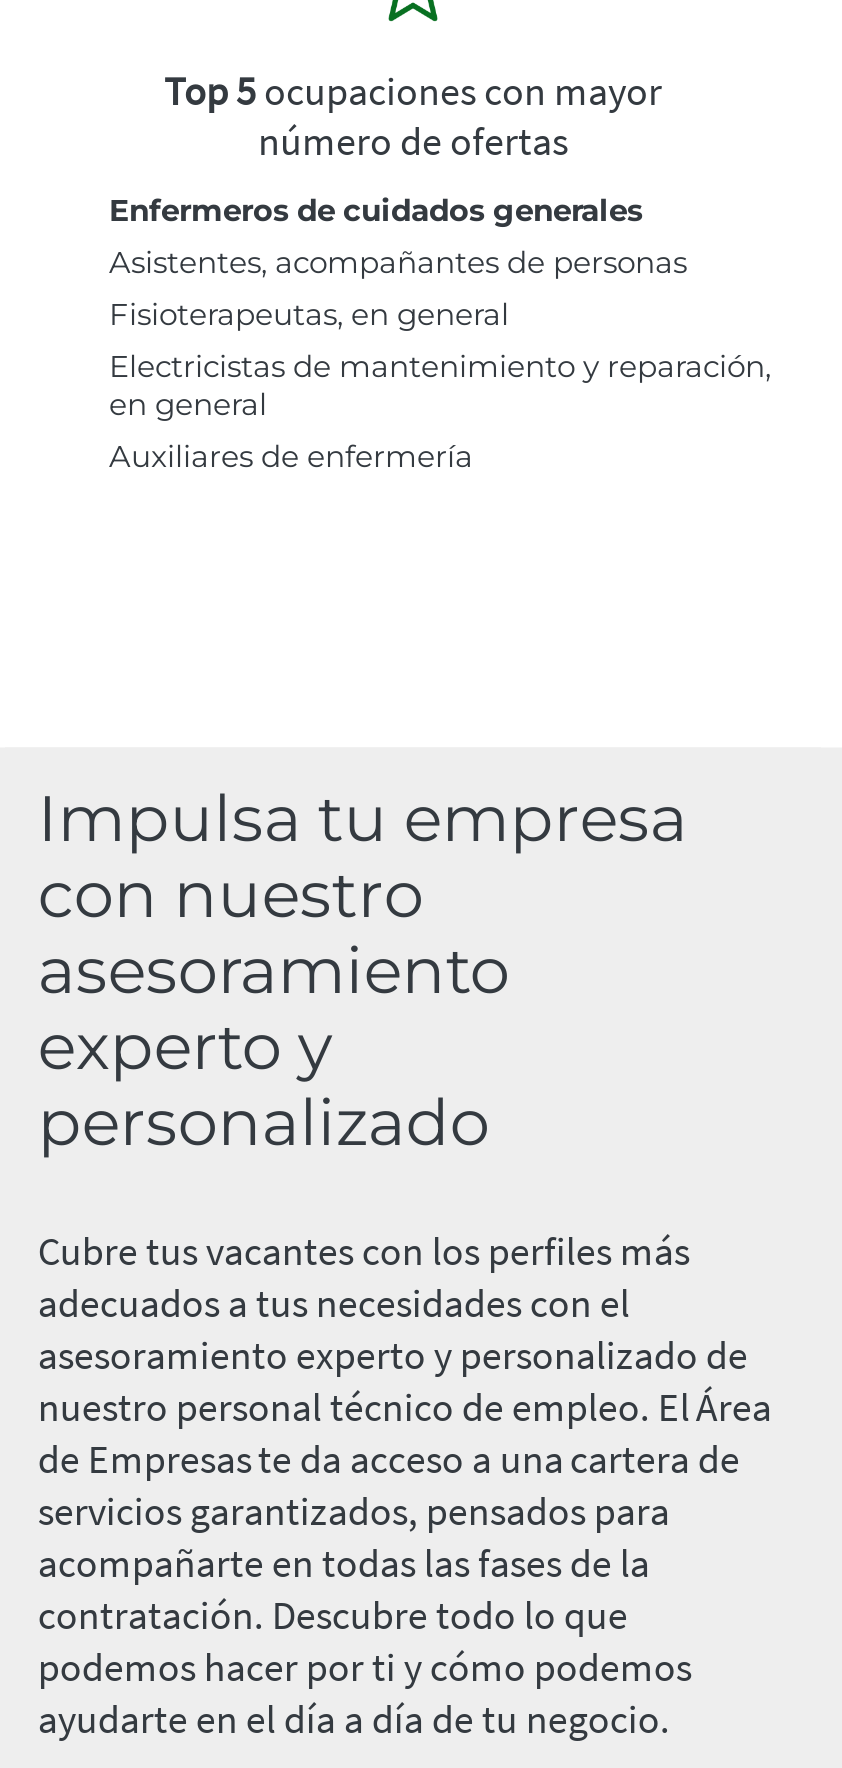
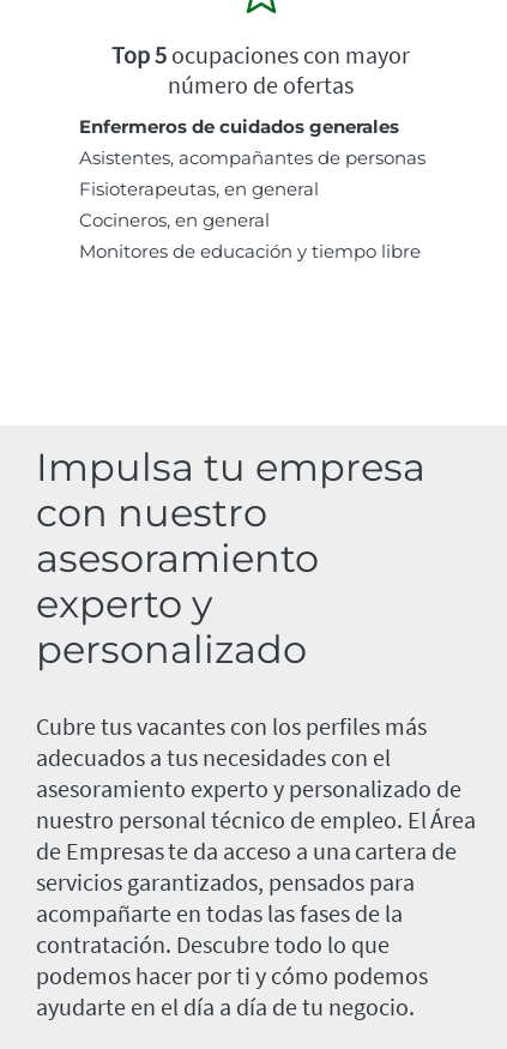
- Electricistas de mantenimiento y reparación,
- en general
- Auxiliares de enfermería
+ Cocineros, en general
+ Monitores de educación y tiempo libre
